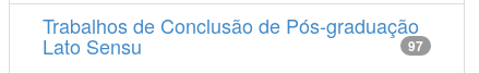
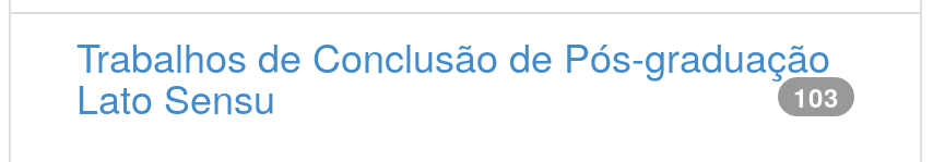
- 97
+ 103
